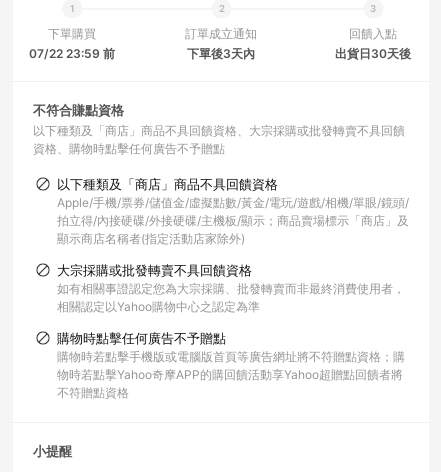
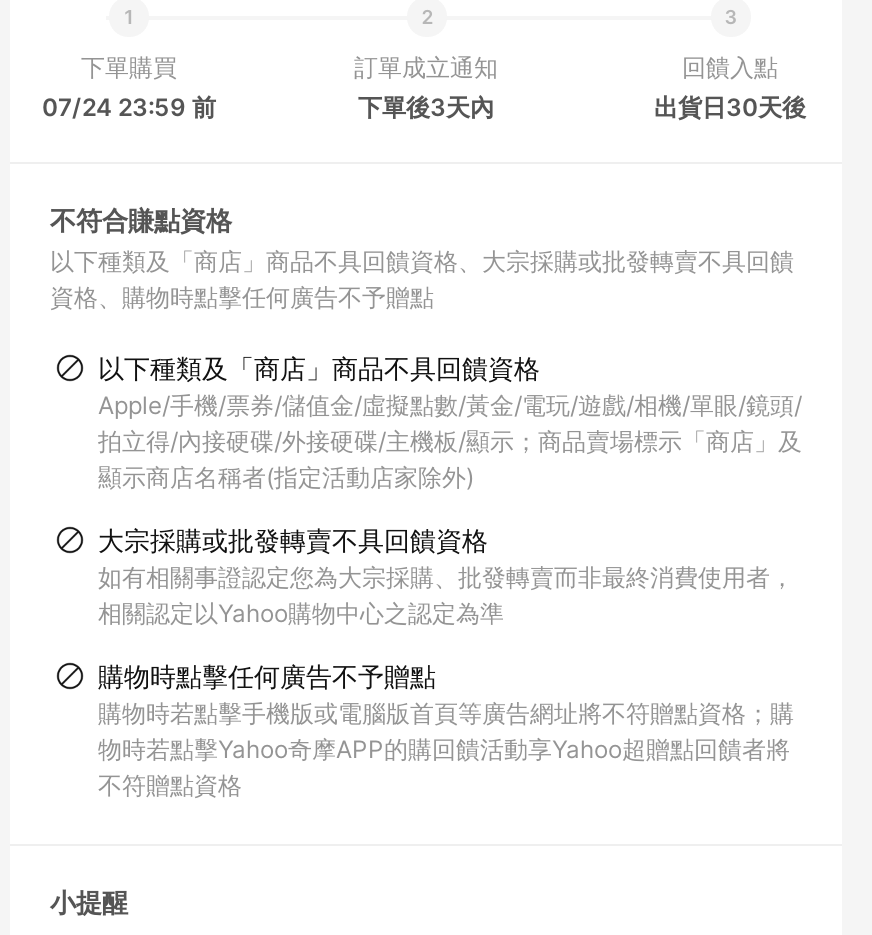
- 07/22 23:59 前
+ 07/24 23:59 前
